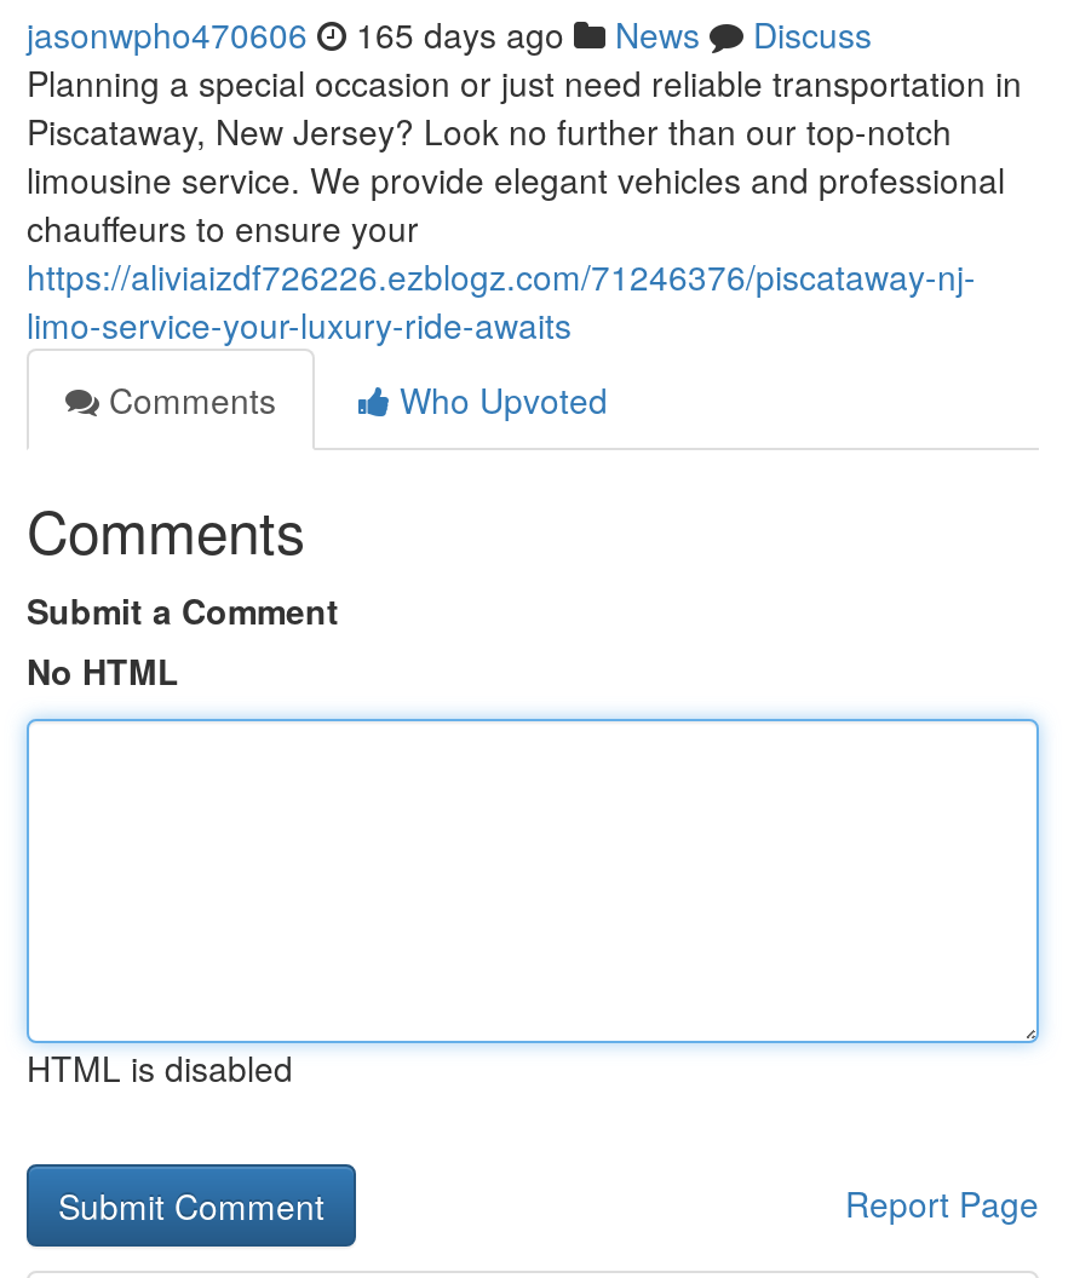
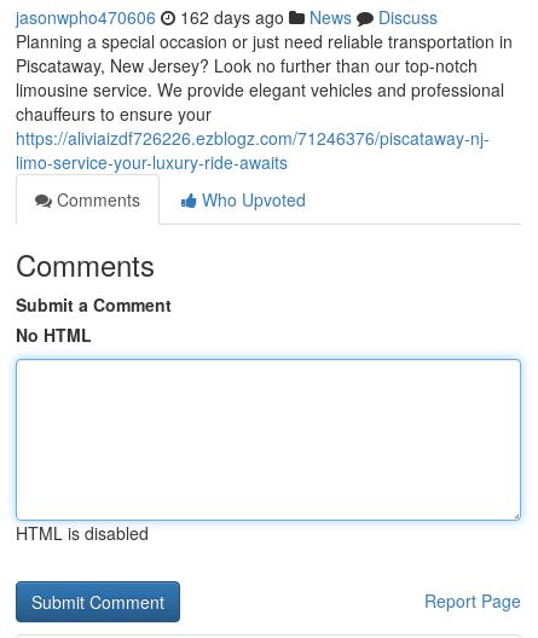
- jasonwpho470606 165 days ago News Discuss
+ jasonwpho470606 162 days ago News Discuss
